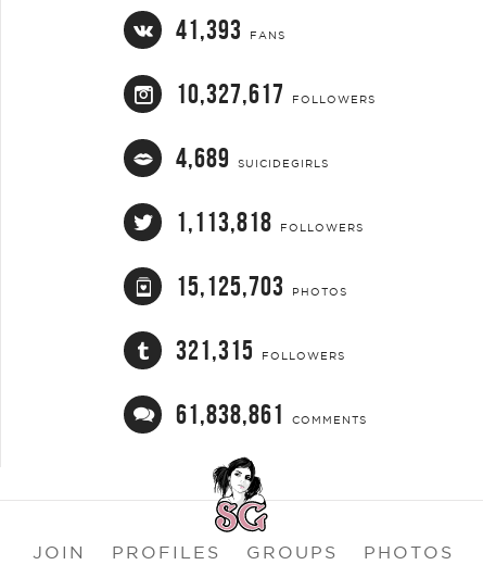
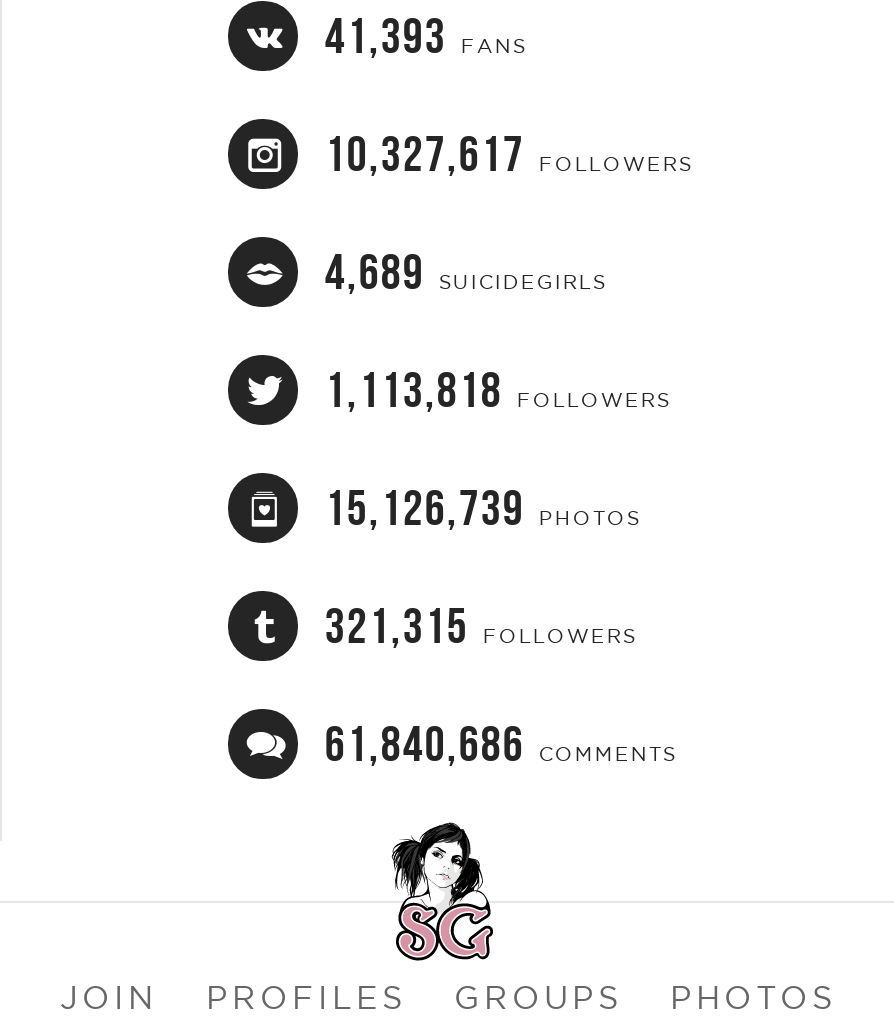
- 15,125,703 PHOTOS
+ 15,126,739 PHOTOS

- 61,838,861 COMMENTS
+ 61,840,686 COMMENTS
